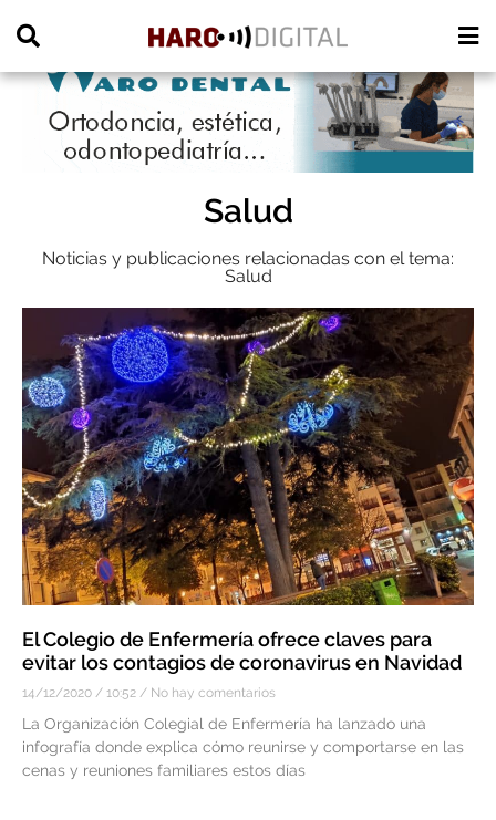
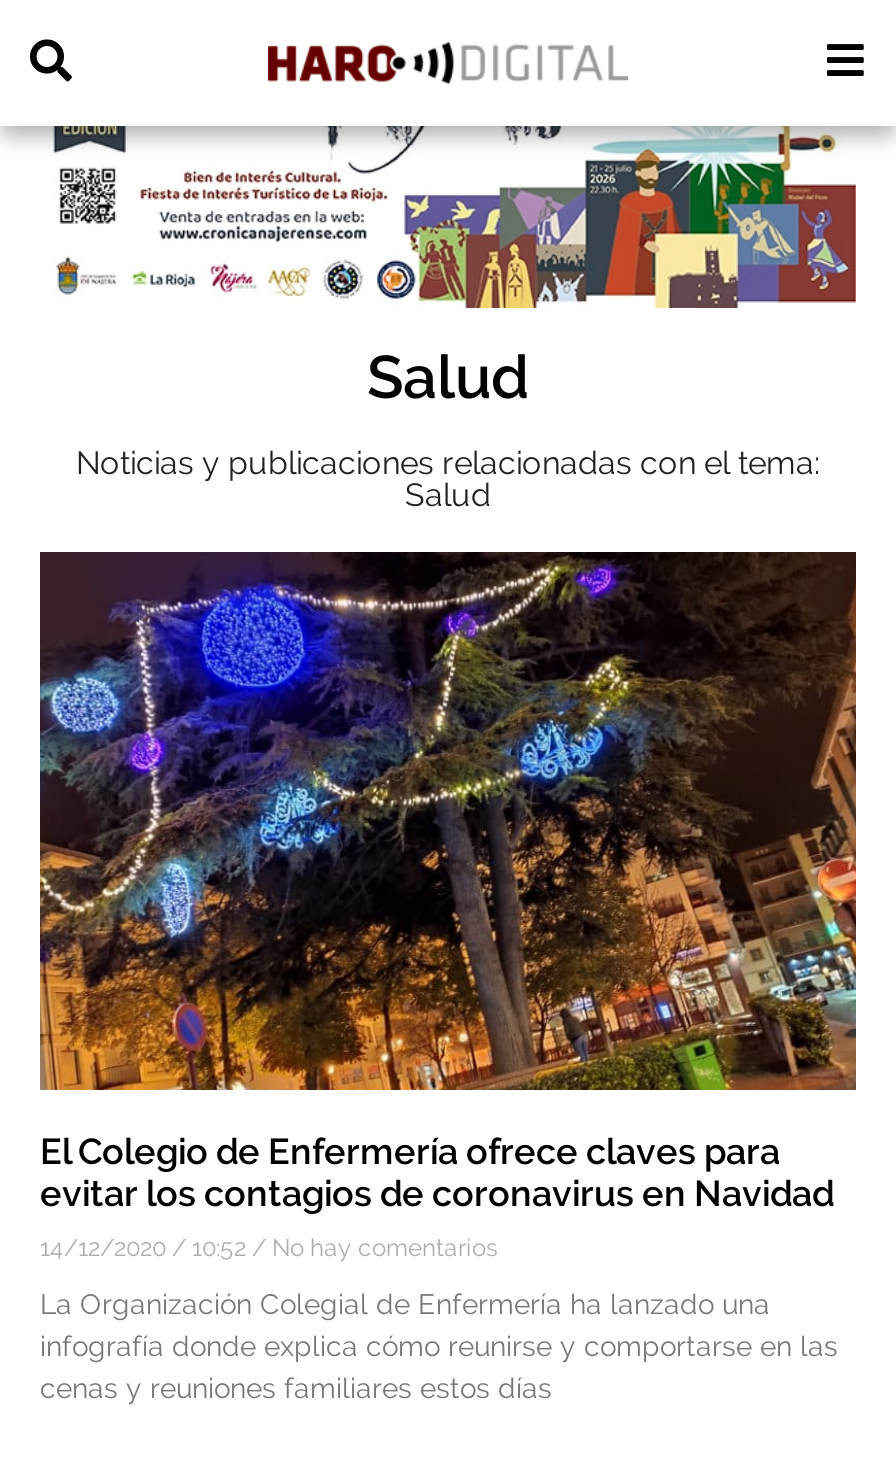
- [image]
+ [image]
